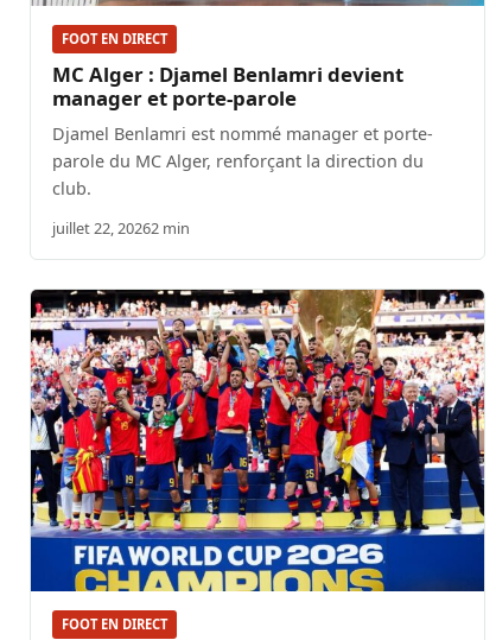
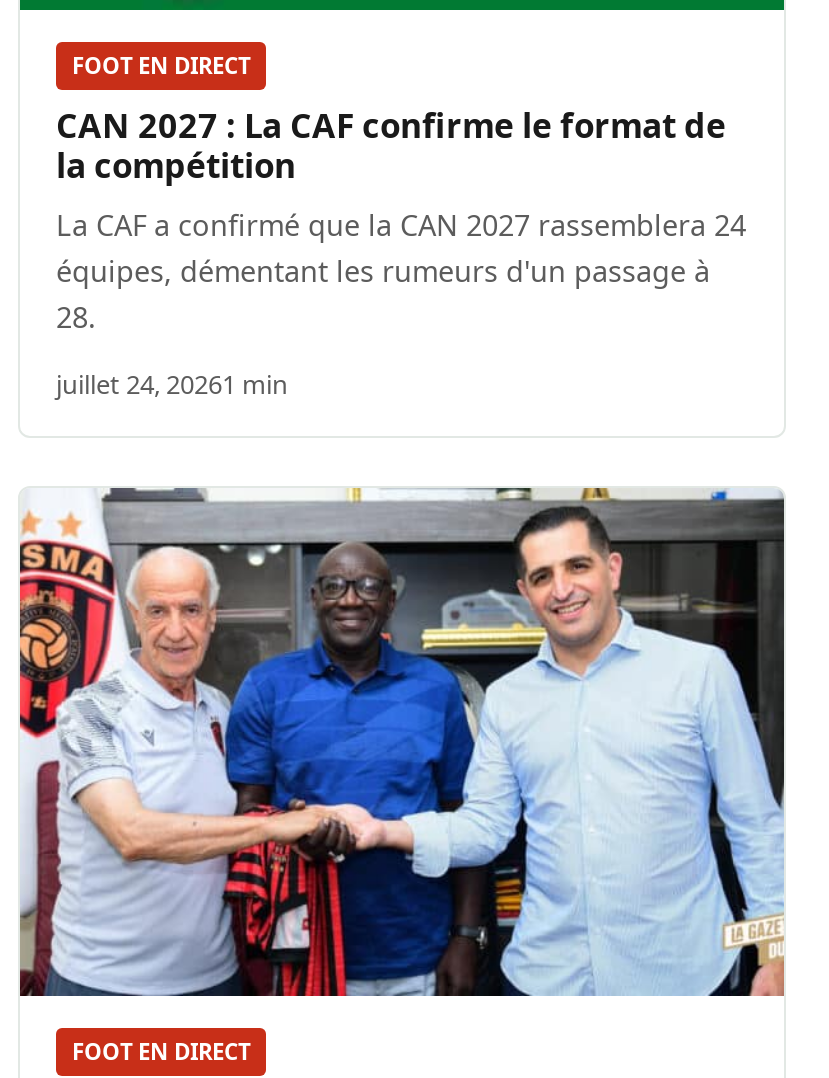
- MC Alger : Djamel Benlamri devient
- manager et porte-parole
- Djamel Benlamri est nommé manager et porte-
- parole du MC Alger, renforçant la direction du
- club.
+ CAN 2027 : La CAF confirme le format de
+ la compétition
+ La CAF a confirmé que la CAN 2027 rassemblera 24
+ équipes, démentant les rumeurs d'un passage à
+ 28.

- juillet 22, 20262 min
+ juillet 24, 20261 min

- [image]
+ [image]
